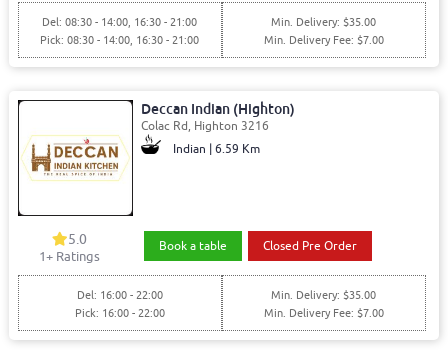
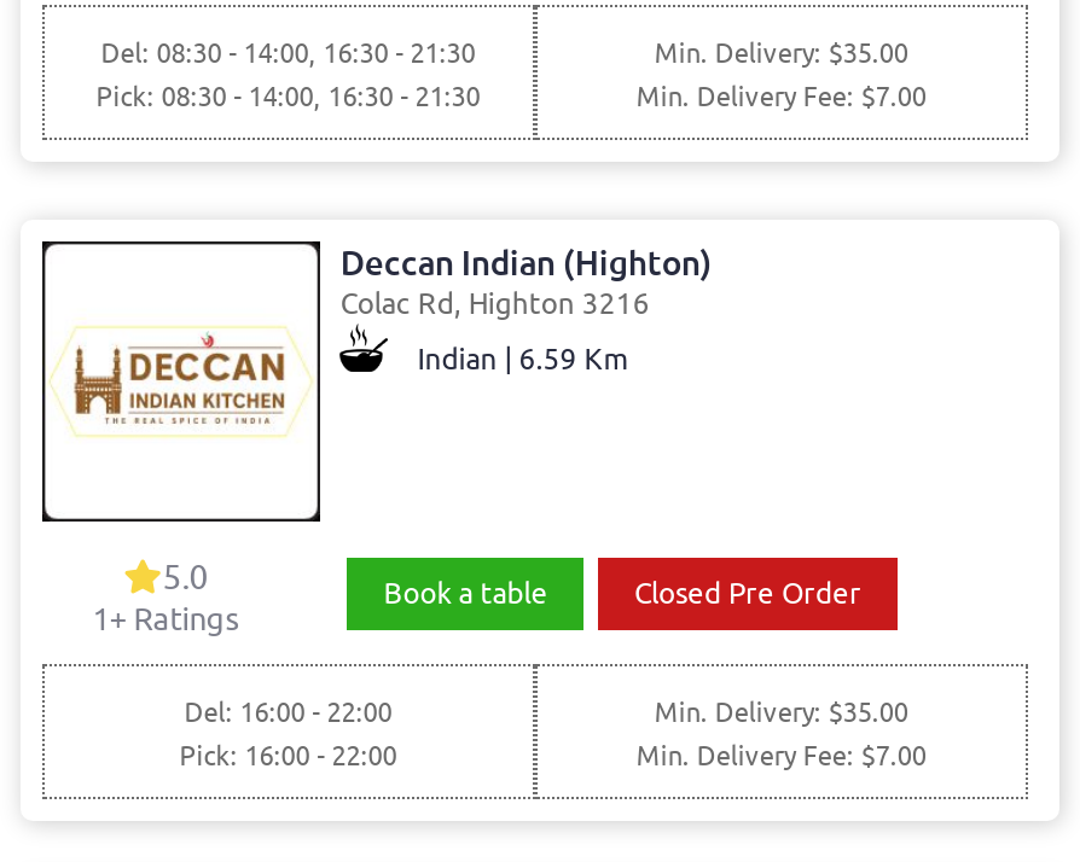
- Del: 08:30 - 14:00, 16:30 - 21:00
- Pick: 08:30 - 14:00, 16:30 - 21:00
+ Del: 08:30 - 14:00, 16:30 - 21:30
+ Pick: 08:30 - 14:00, 16:30 - 21:30
